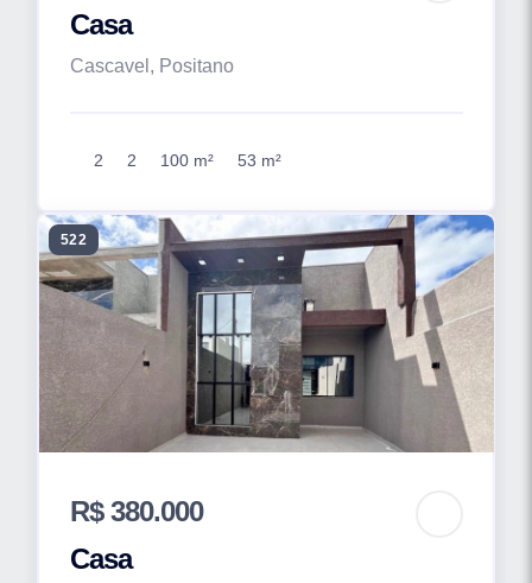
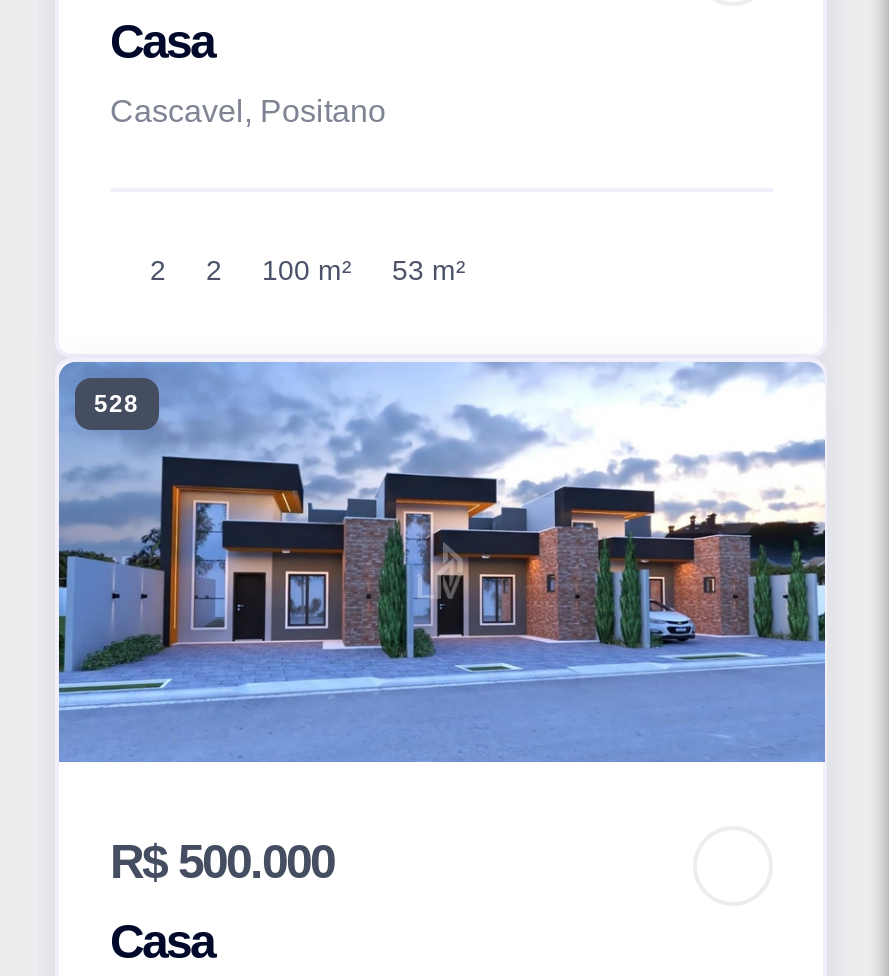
- [image]
- 522
+ [image]
+ 528

- R$ 380.000
+ R$ 500.000
